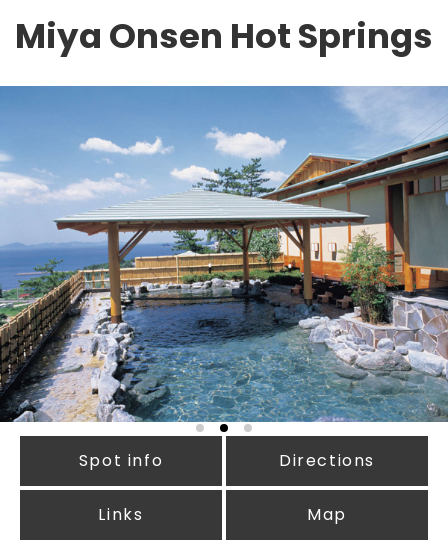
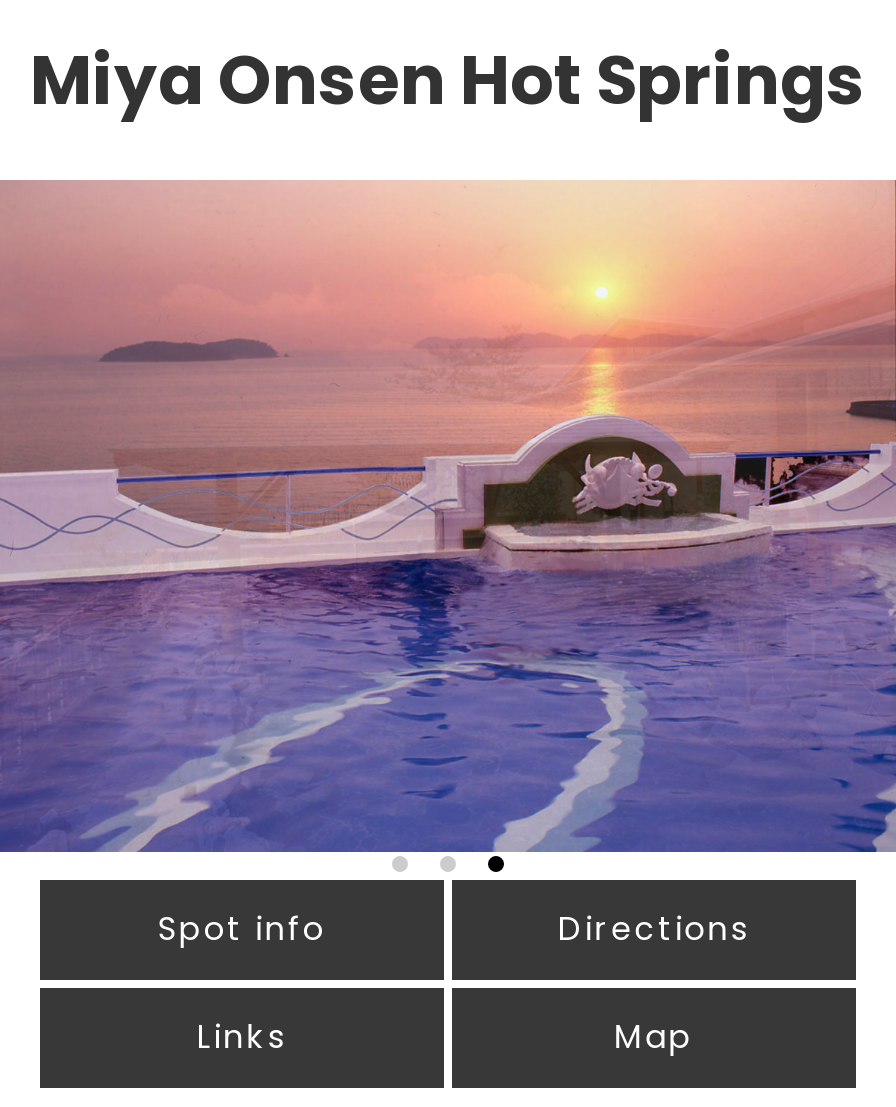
- [image]
+ [image]
